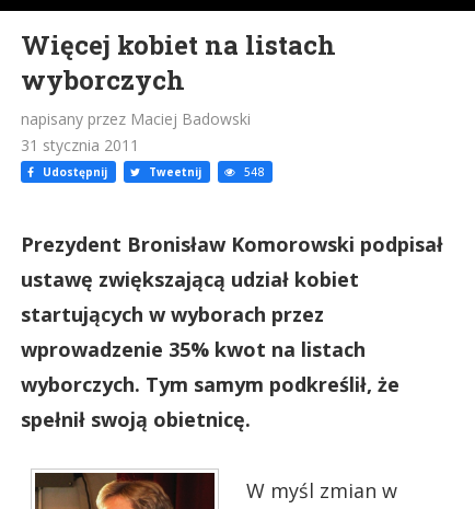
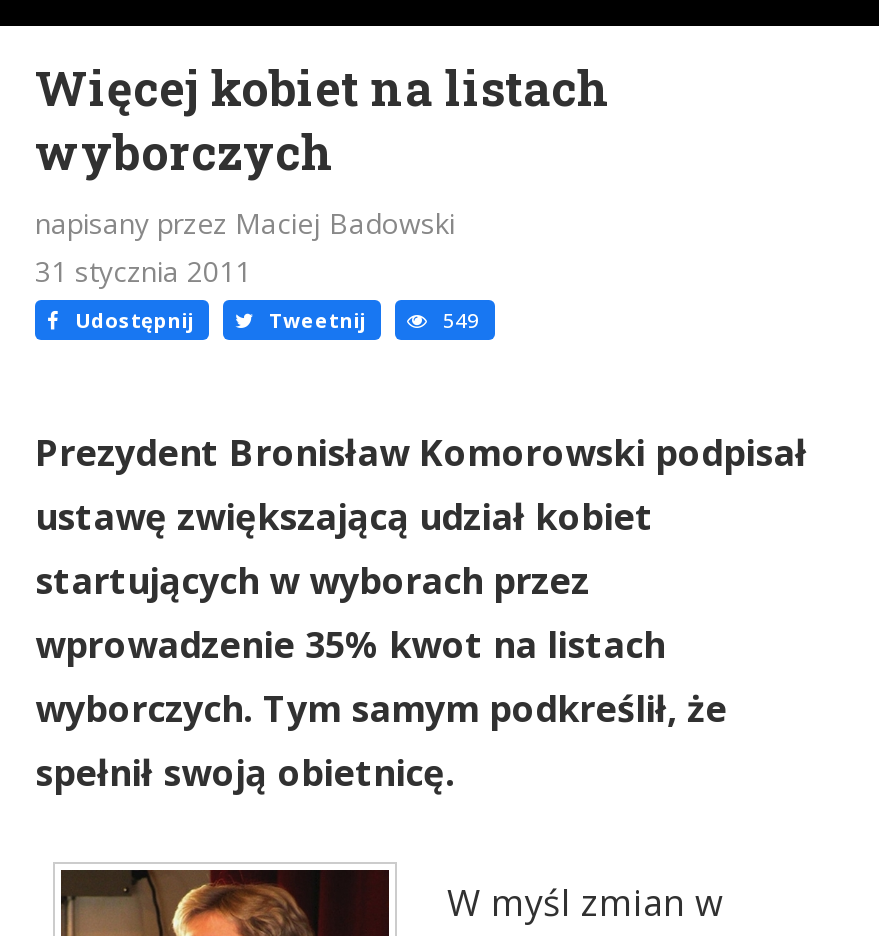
- 548
+ 549
